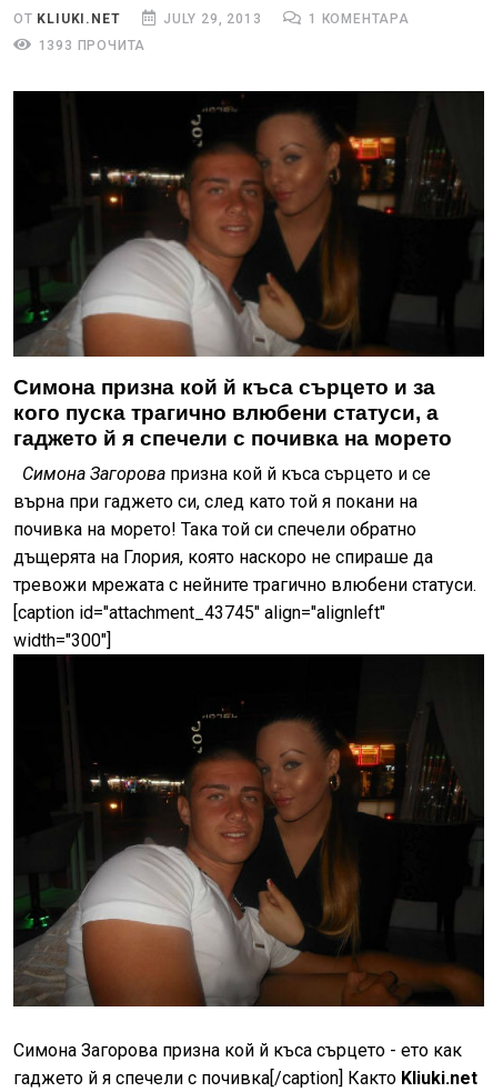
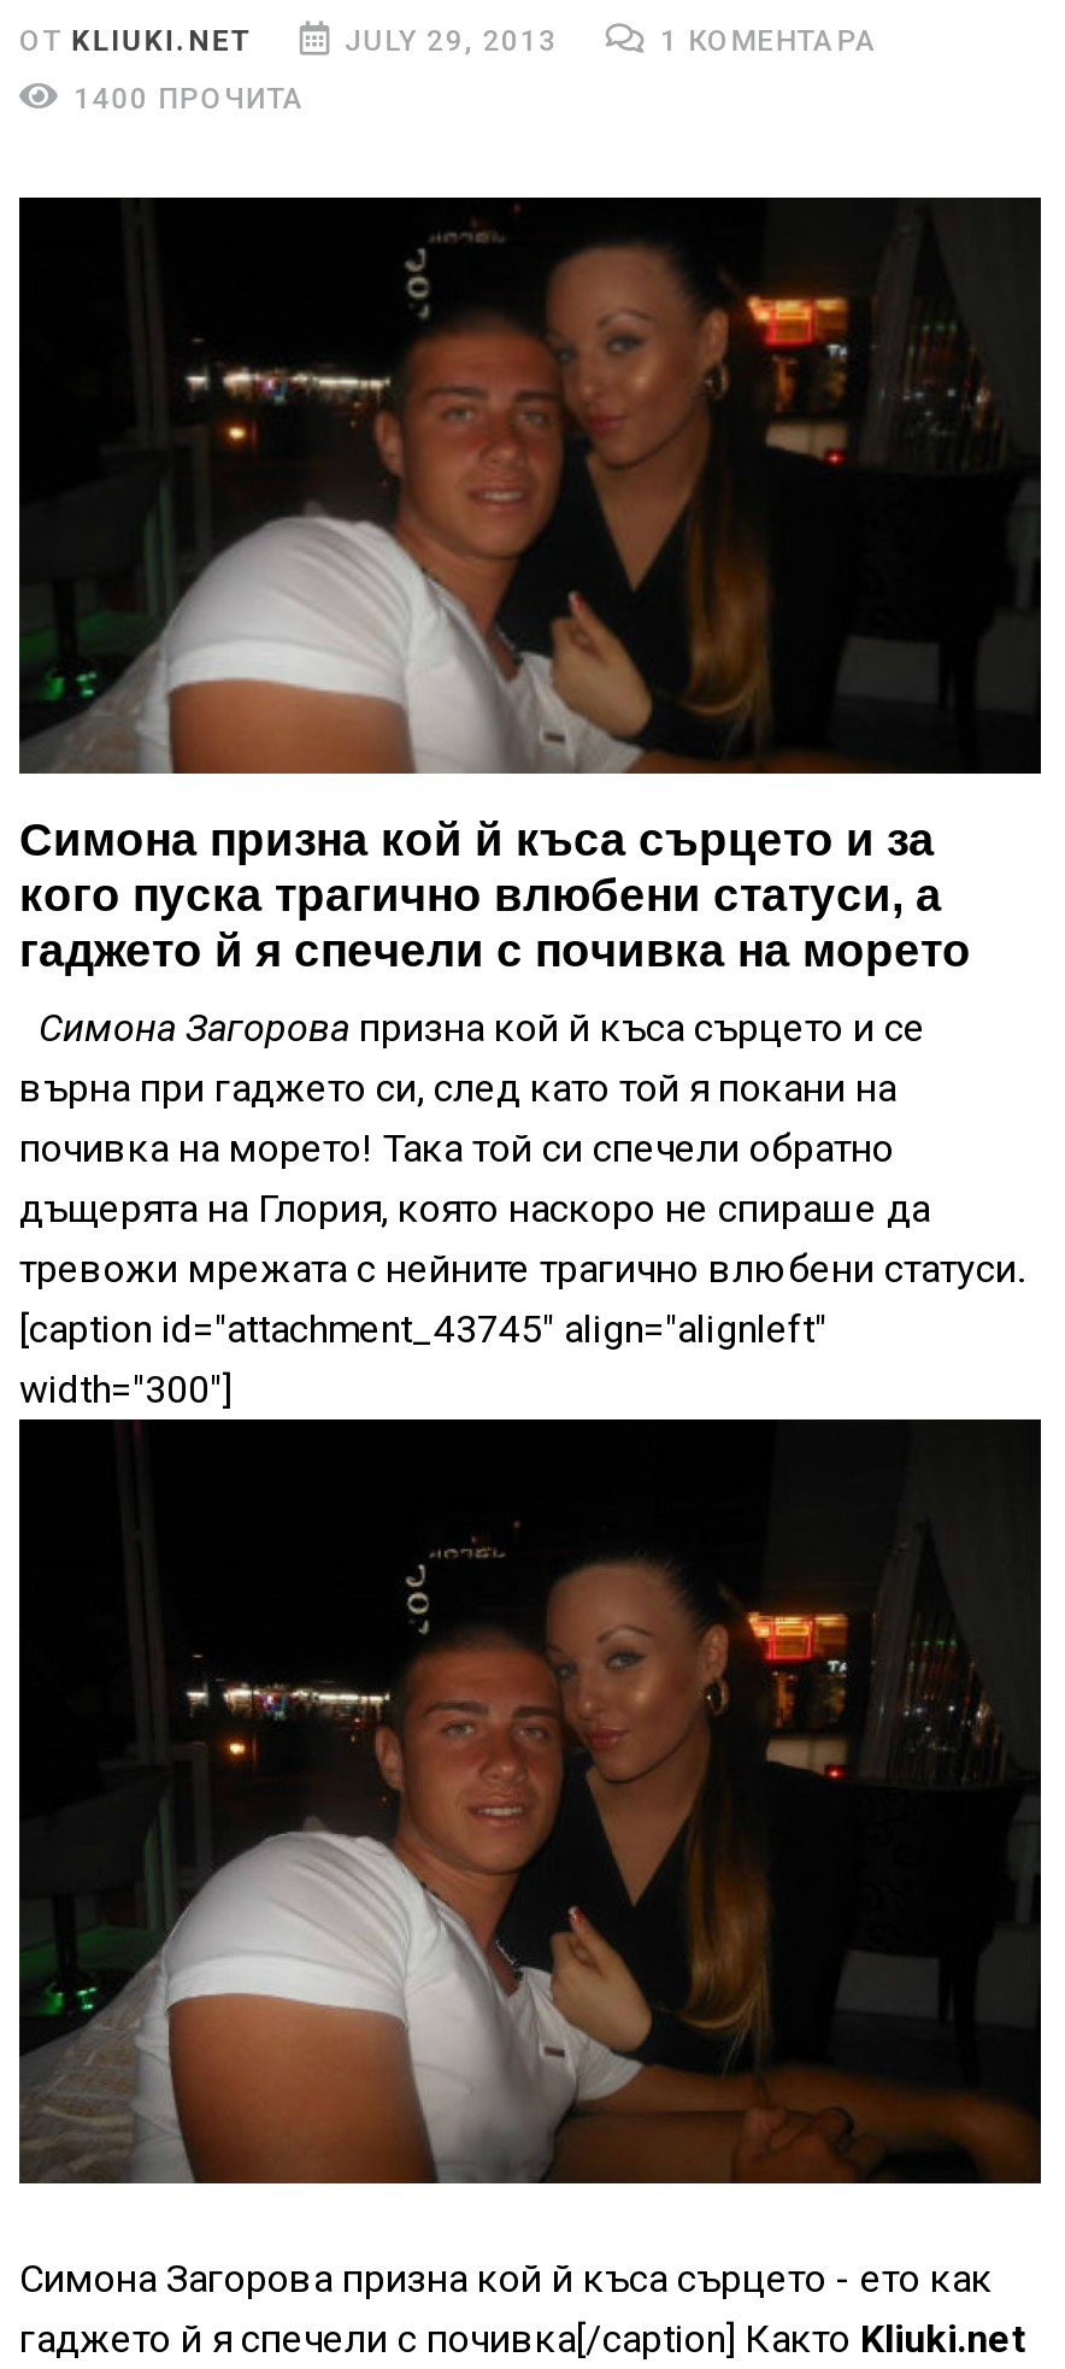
- 1393 ПРОЧИТА
+ 1400 ПРОЧИТА
